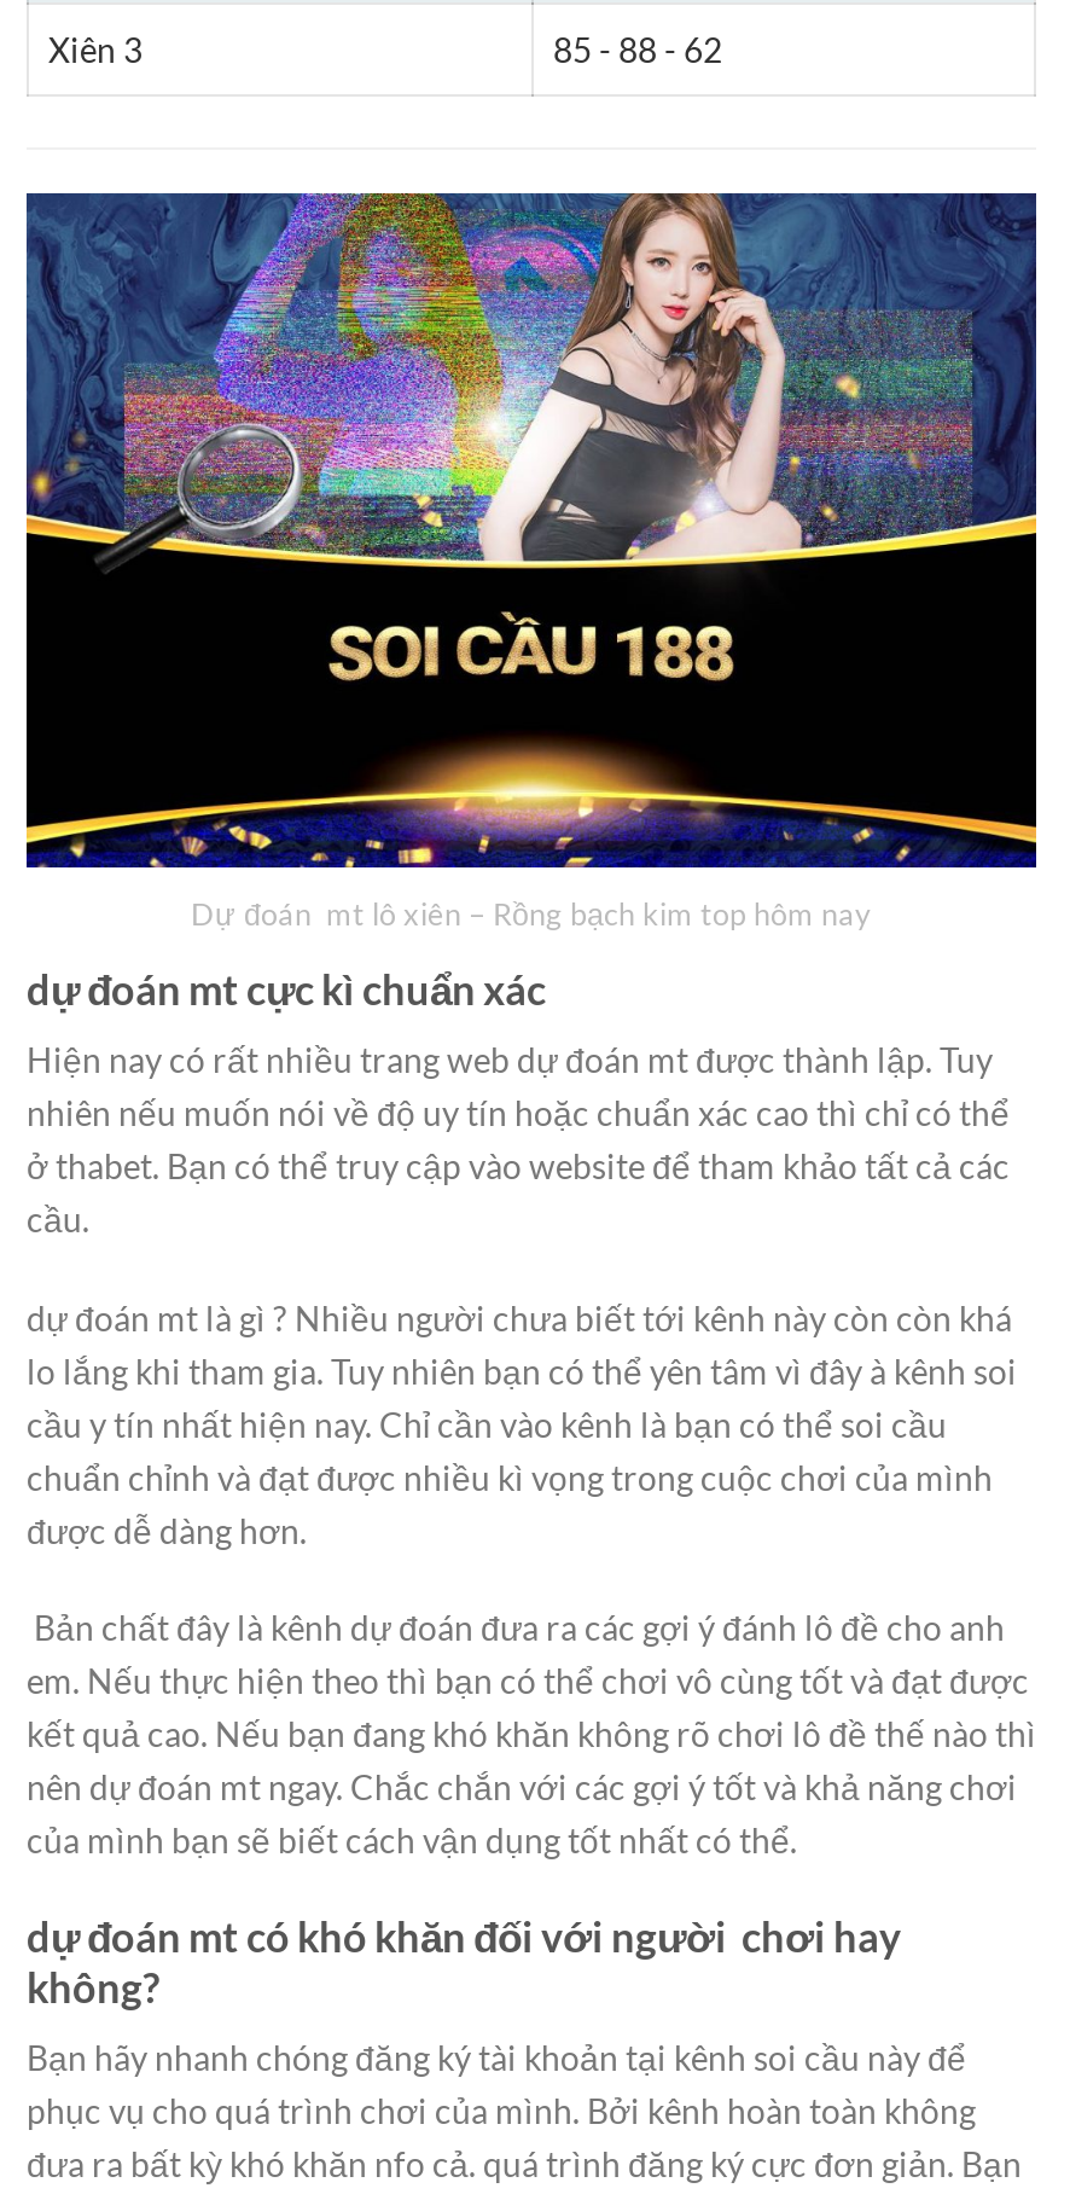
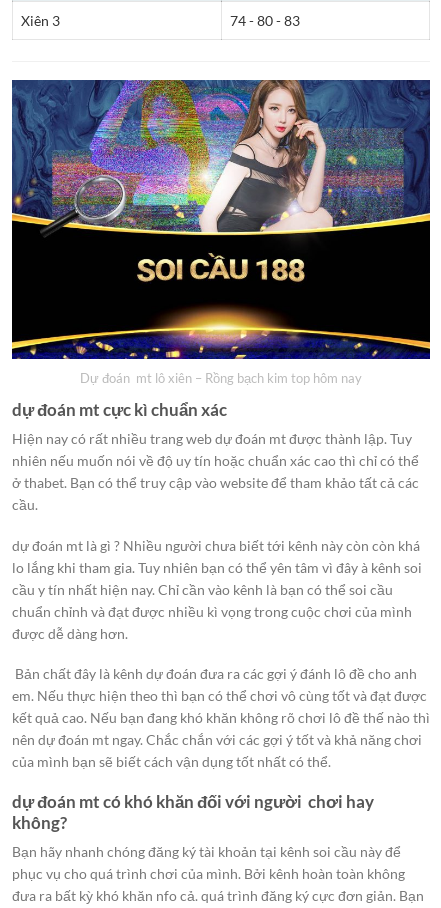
- 85 - 88 - 62
+ 74 - 80 - 83
